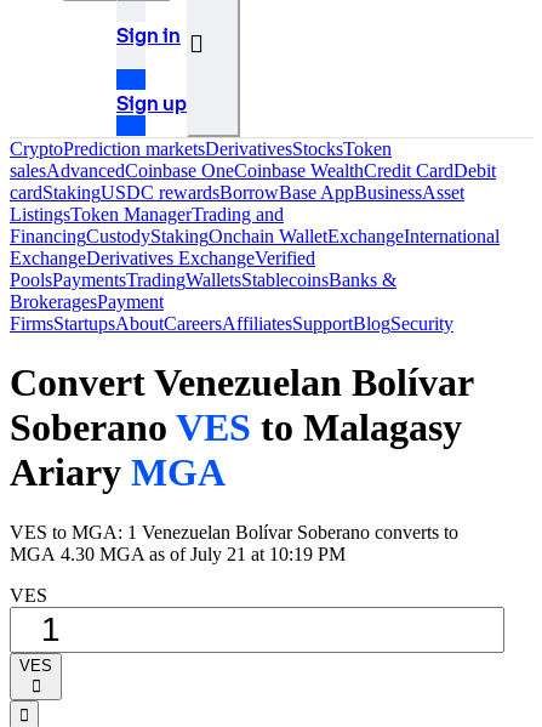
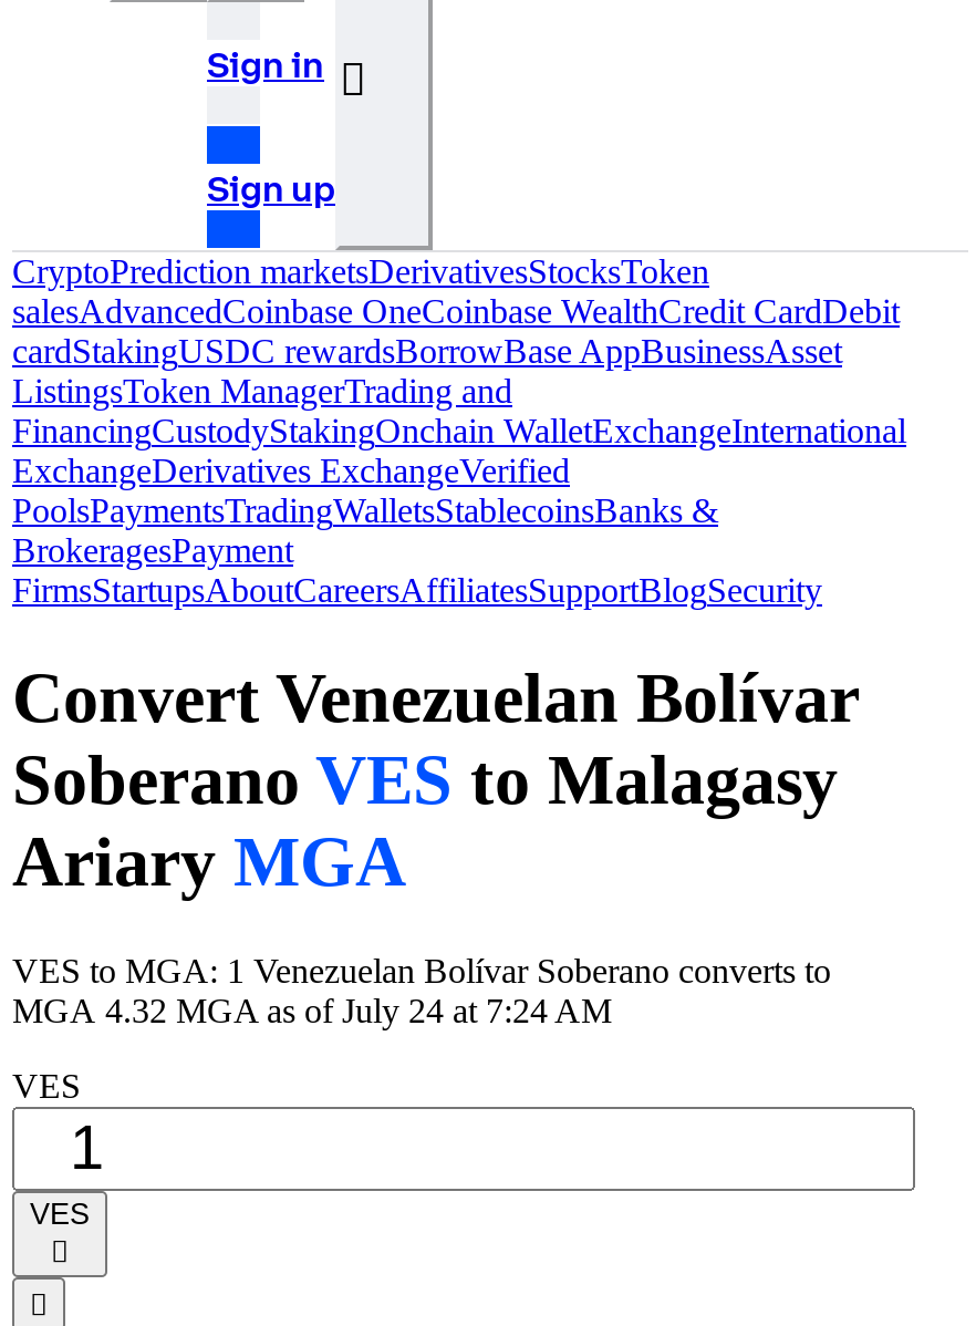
- MGA 4.30 MGA as of July 21 at 10:19 PM
+ MGA 4.32 MGA as of July 24 at 7:24 AM
